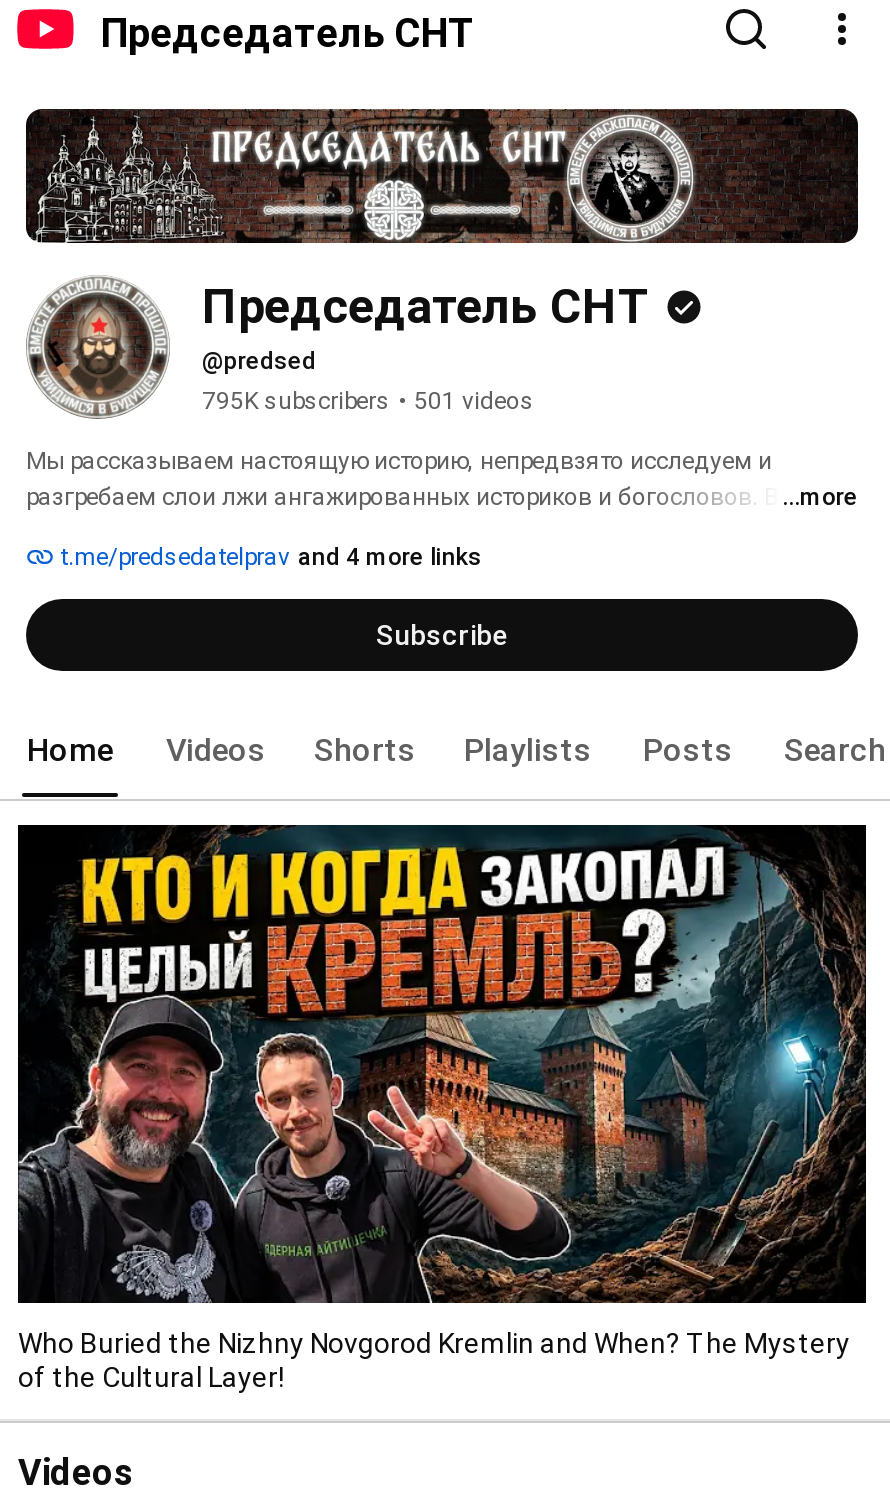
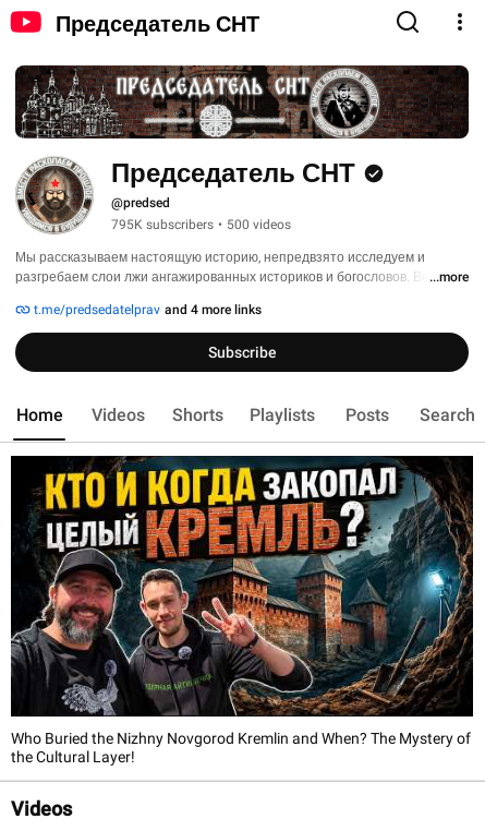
- 795K subscribers • 501 videos
+ 795K subscribers • 500 videos
